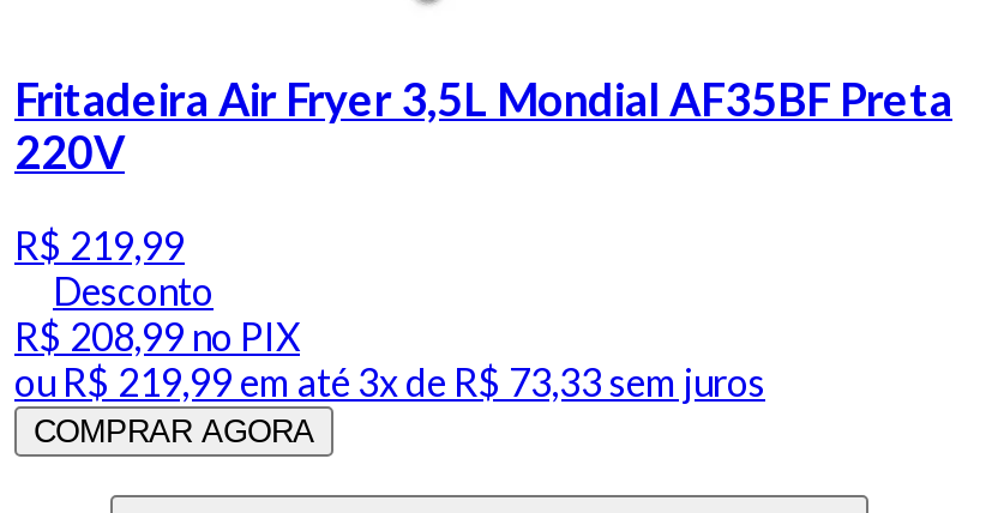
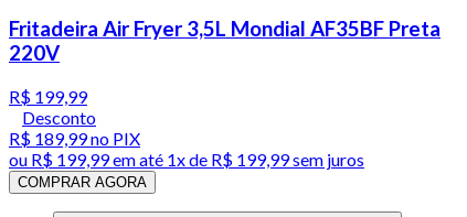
- R$ 219,99
+ R$ 199,99

- R$ 208,99 no PIX
+ R$ 189,99 no PIX

- ou R$ 219,99 em até 3x de R$ 73,33 sem juros
+ ou R$ 199,99 em até 1x de R$ 199,99 sem juros
